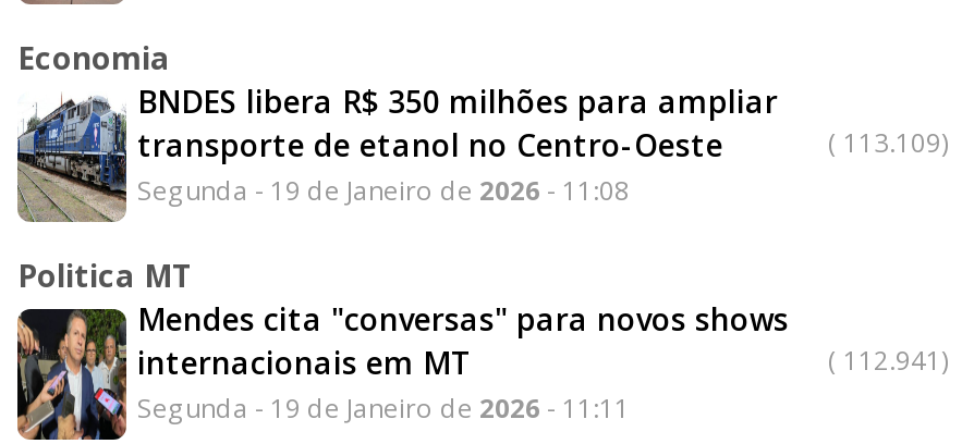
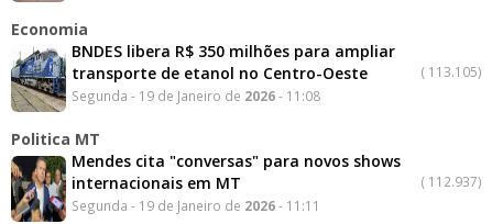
- (113.109)
+ (113.105)

- (112.941)
+ (112.937)
